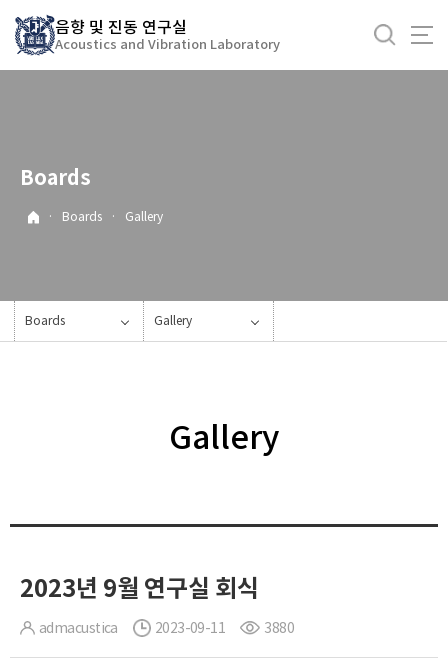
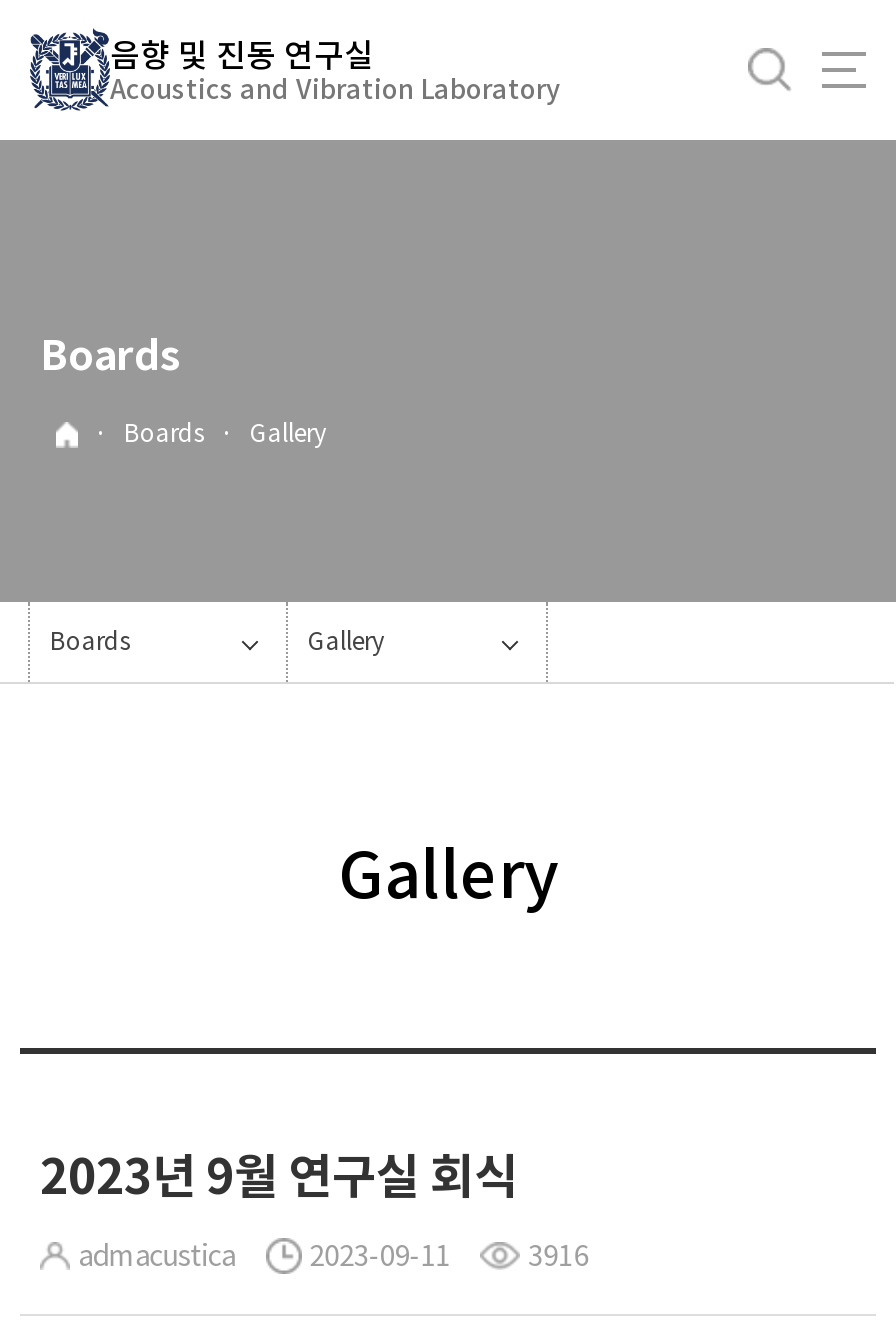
- 3880
+ 3916
